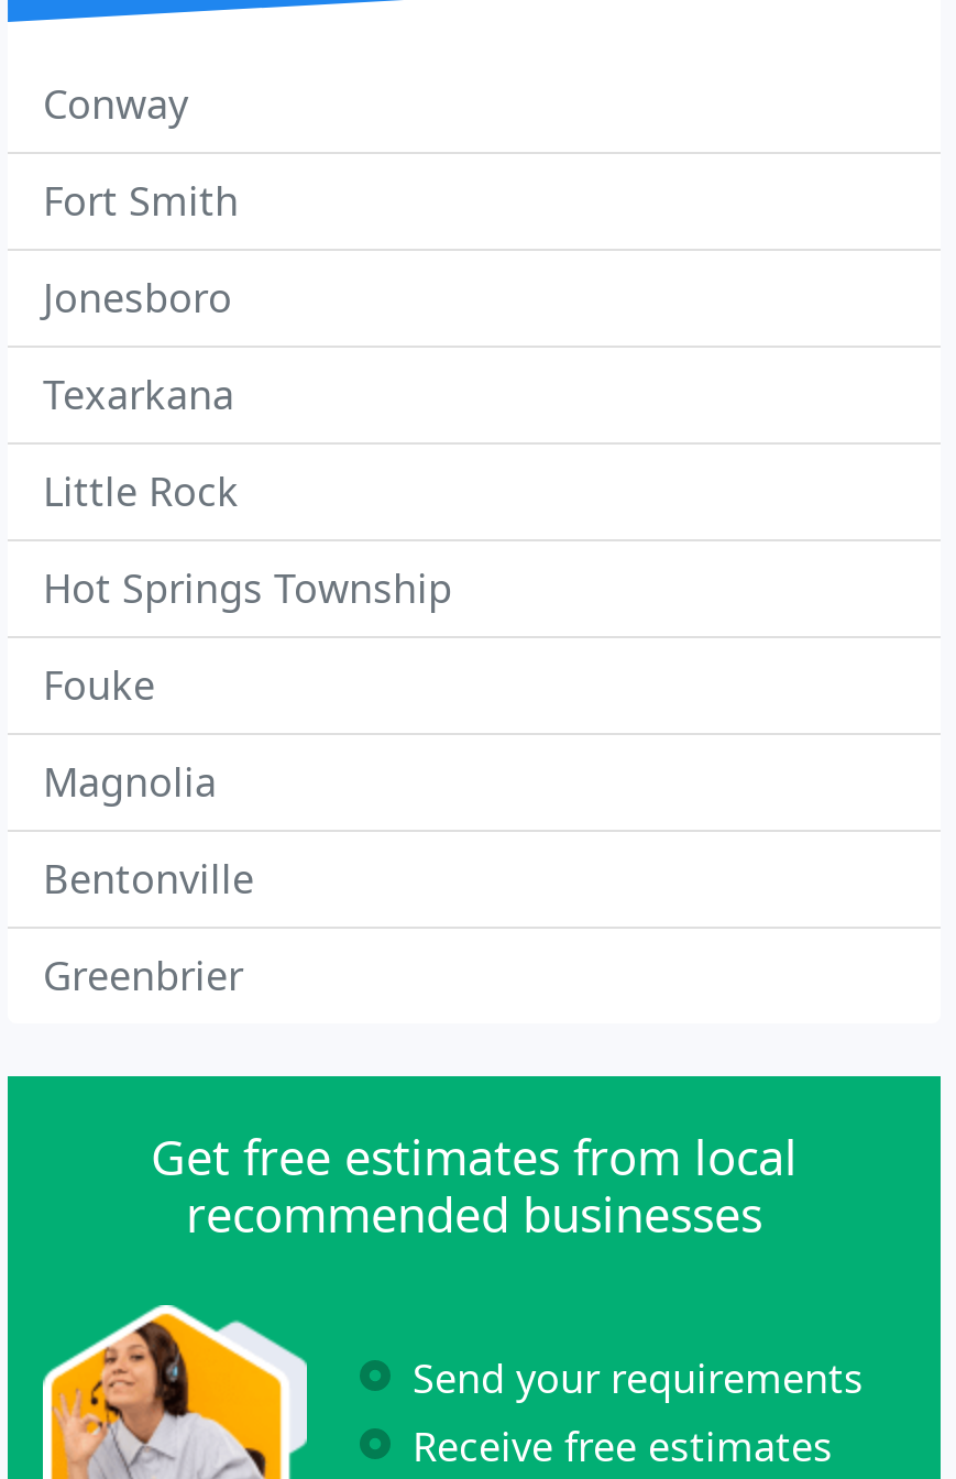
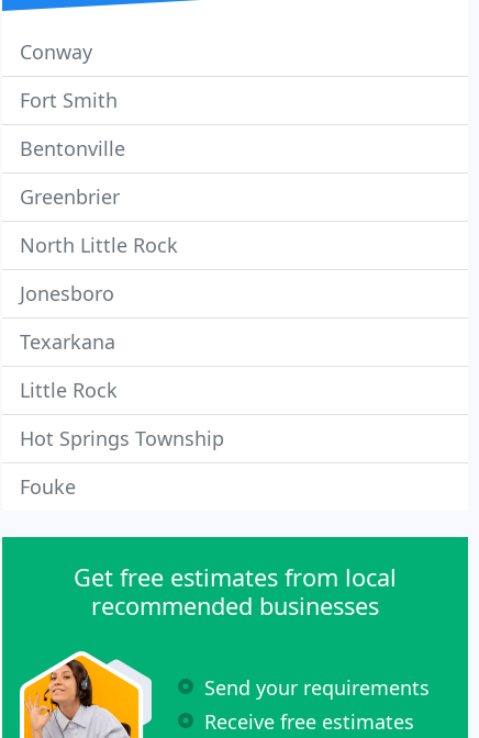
+ North Little Rock

moved down: Jonesboro | Texarkana | Little Rock | Hot Springs Township | Fouke

- Magnolia

moved up: Bentonville | Greenbrier
